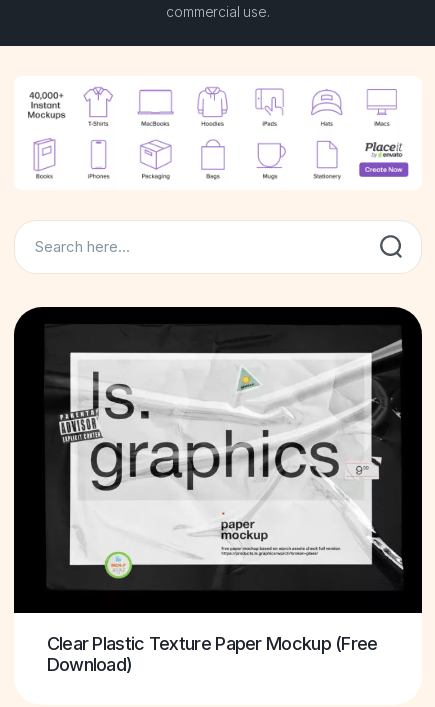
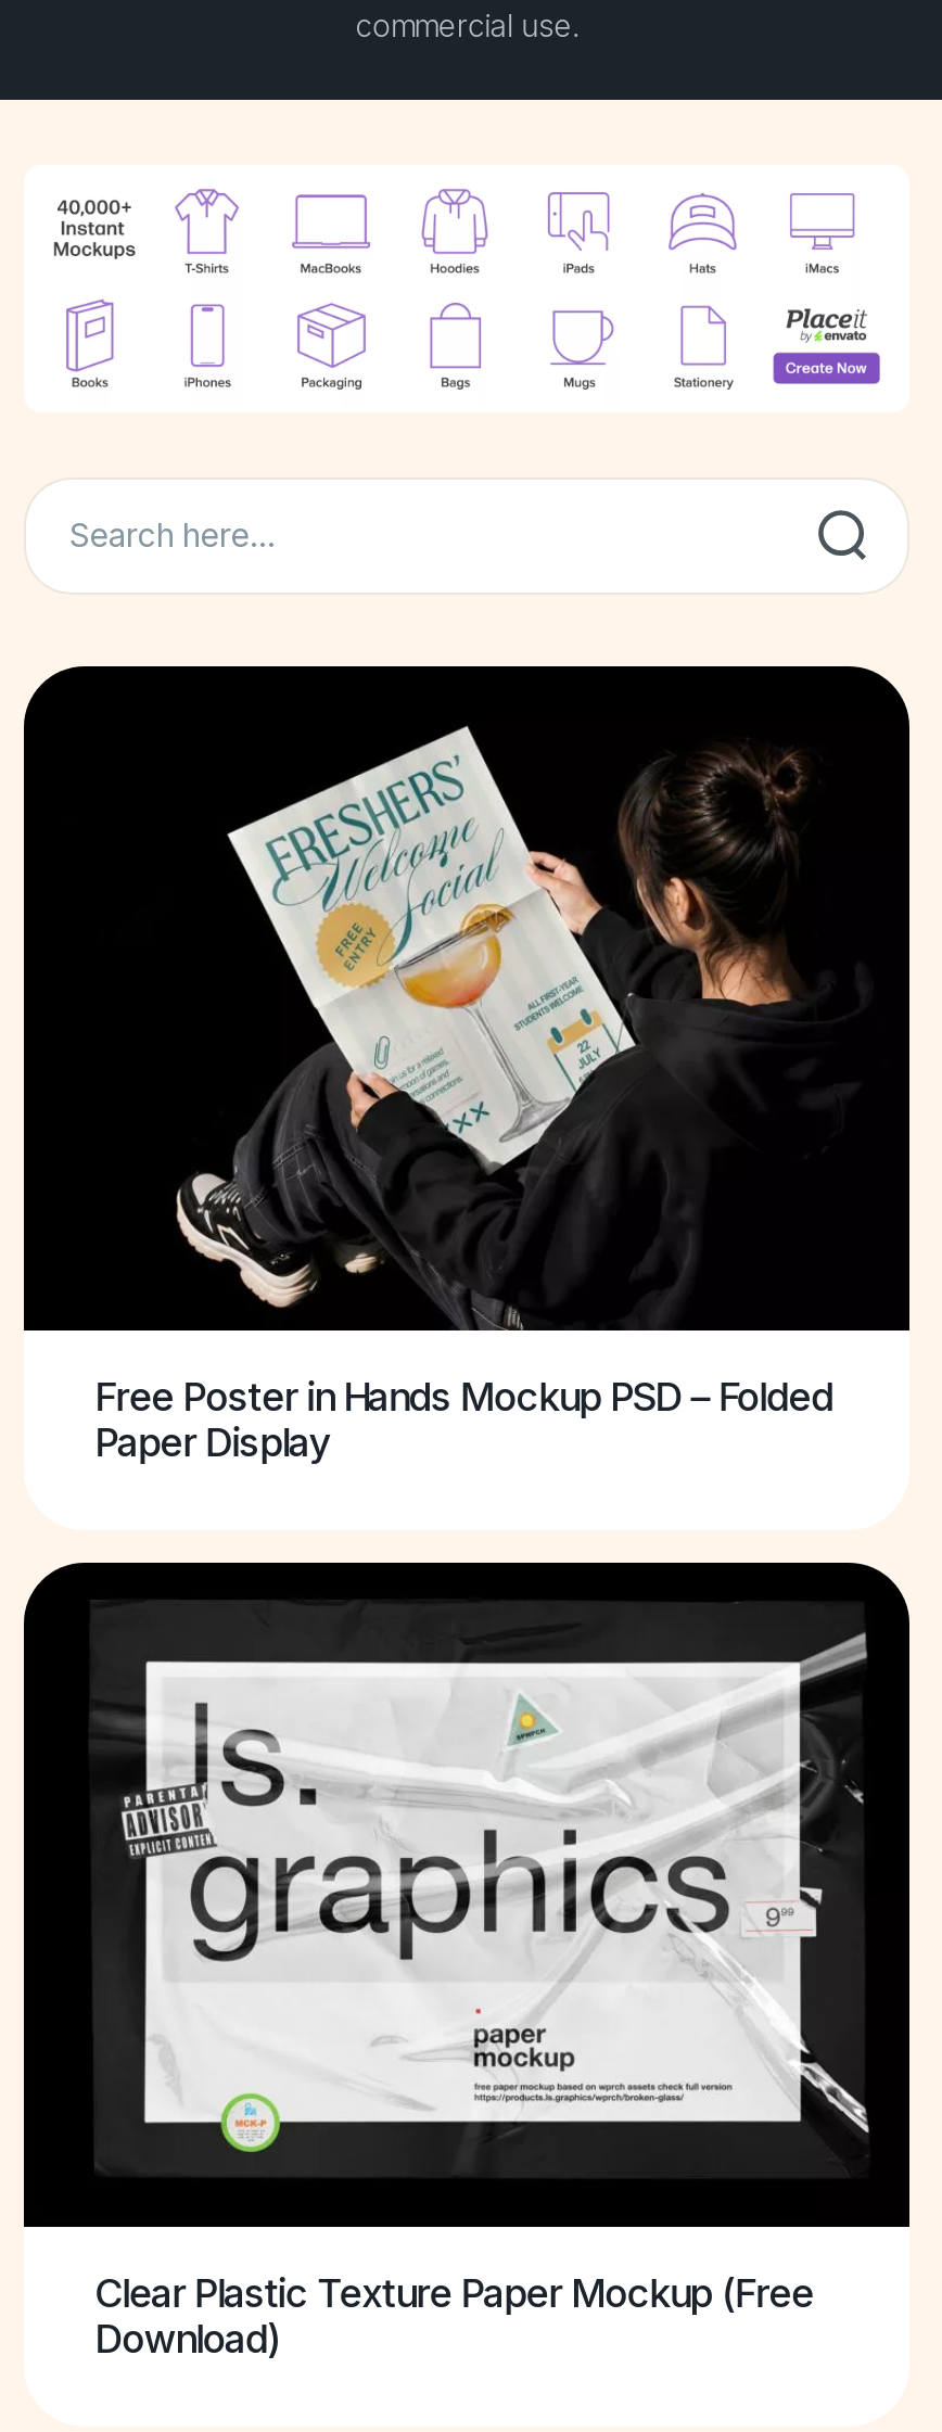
+ [image]
+ Free Poster in Hands Mockup PSD – Folded
+ Paper Display
